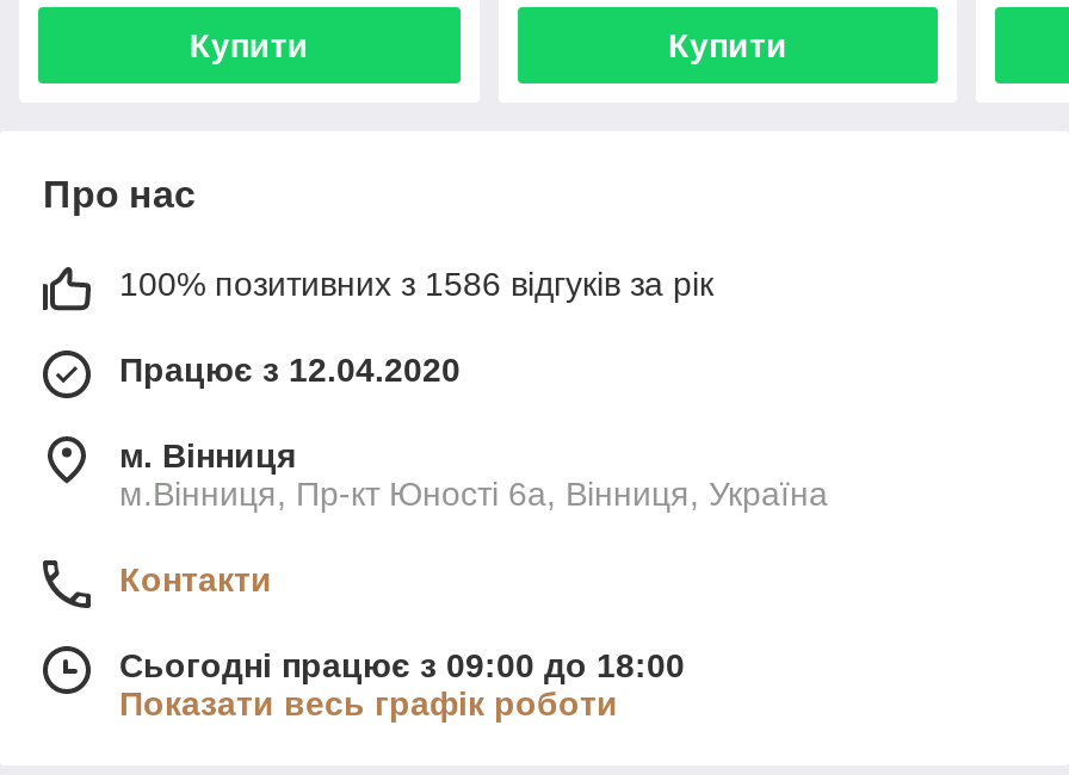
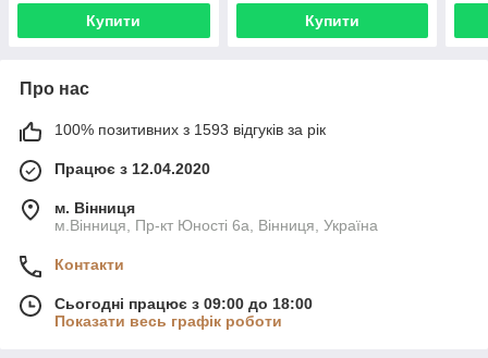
- 100% позитивних з 1586 відгуків за рік
+ 100% позитивних з 1593 відгуків за рік
